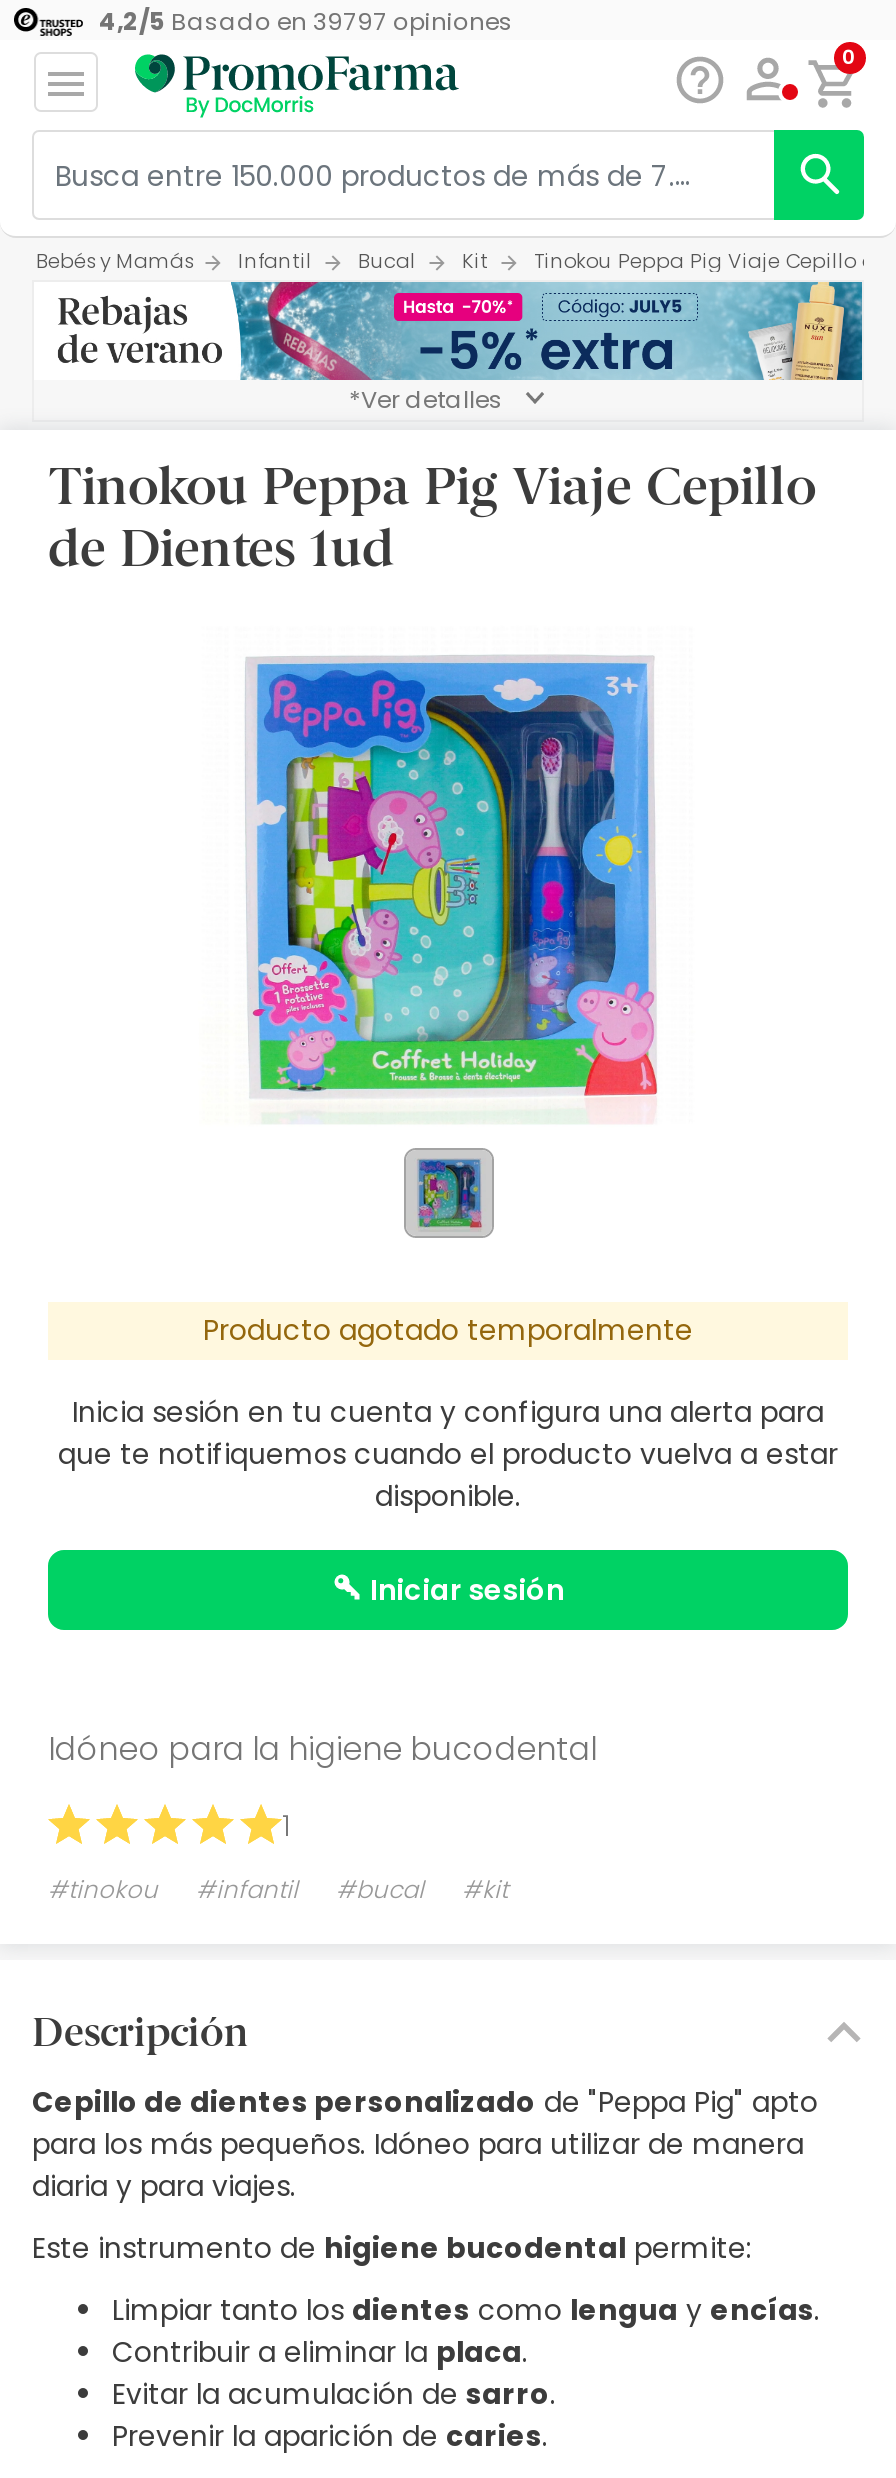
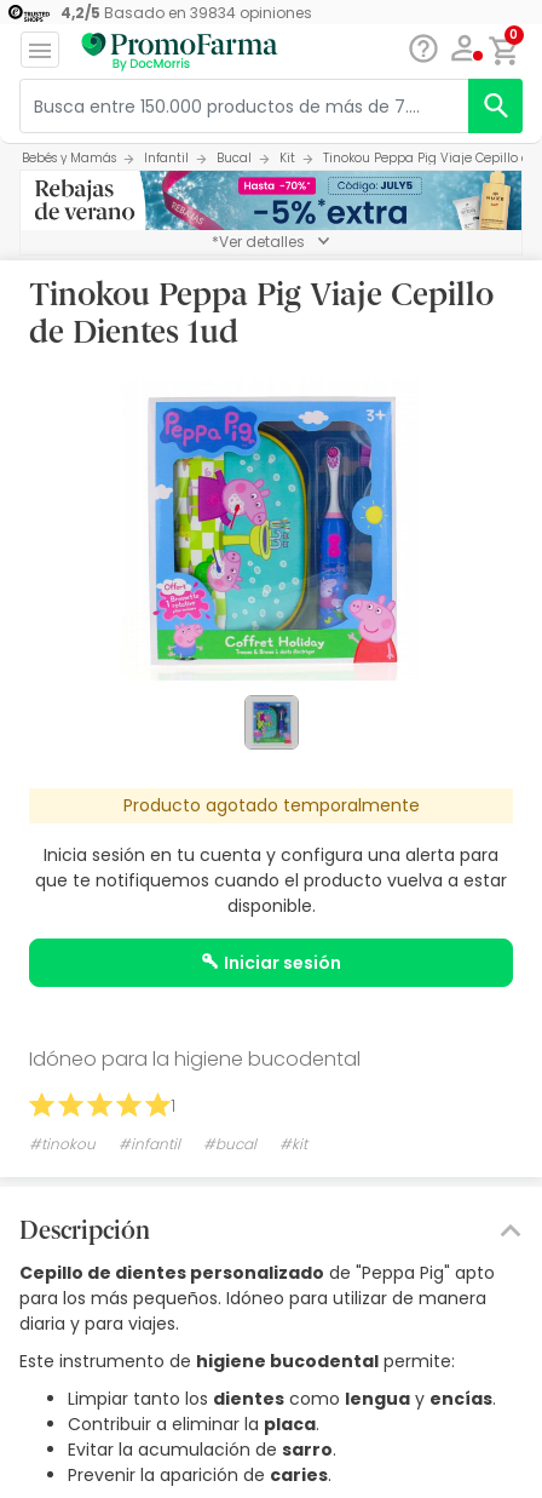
- 4,2/5 Basado en 39797 opiniones
+ 4,2/5 Basado en 39834 opiniones
